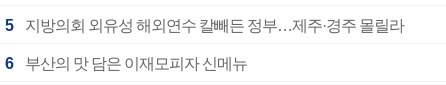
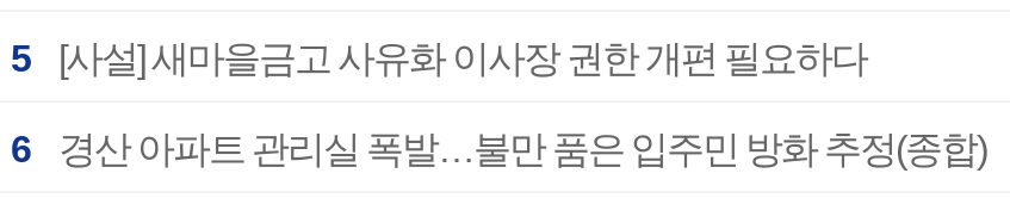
- 지방의회 외유성 해외연수 칼빼든 정부…제주·경주 몰릴라
+ [사설] 새마을금고 사유화 이사장 권한 개편 필요하다

- 부산의 맛 담은 이재모피자 신메뉴
+ 경산 아파트 관리실 폭발…불만 품은 입주민 방화 추정(종합)
